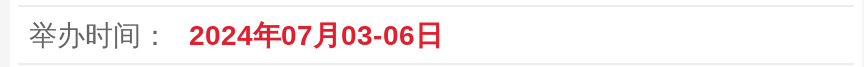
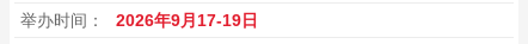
- 举办时间： 2024年07月03-06日
+ 举办时间： 2026年9月17-19日
